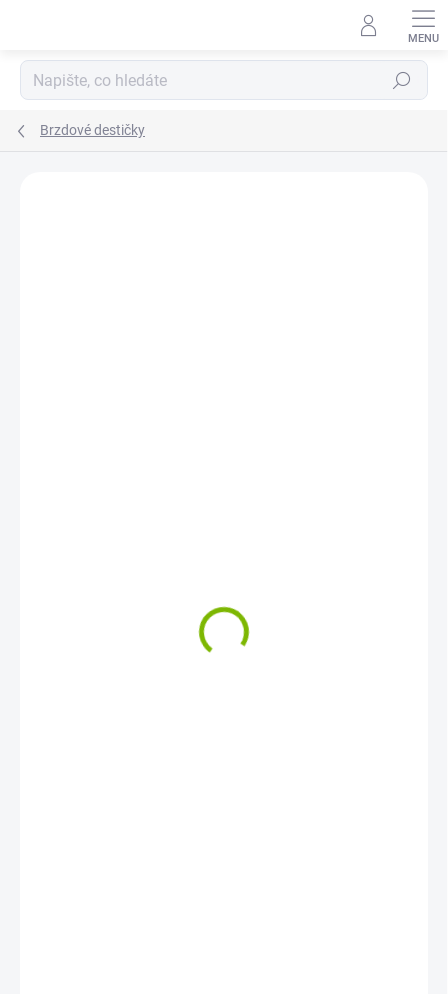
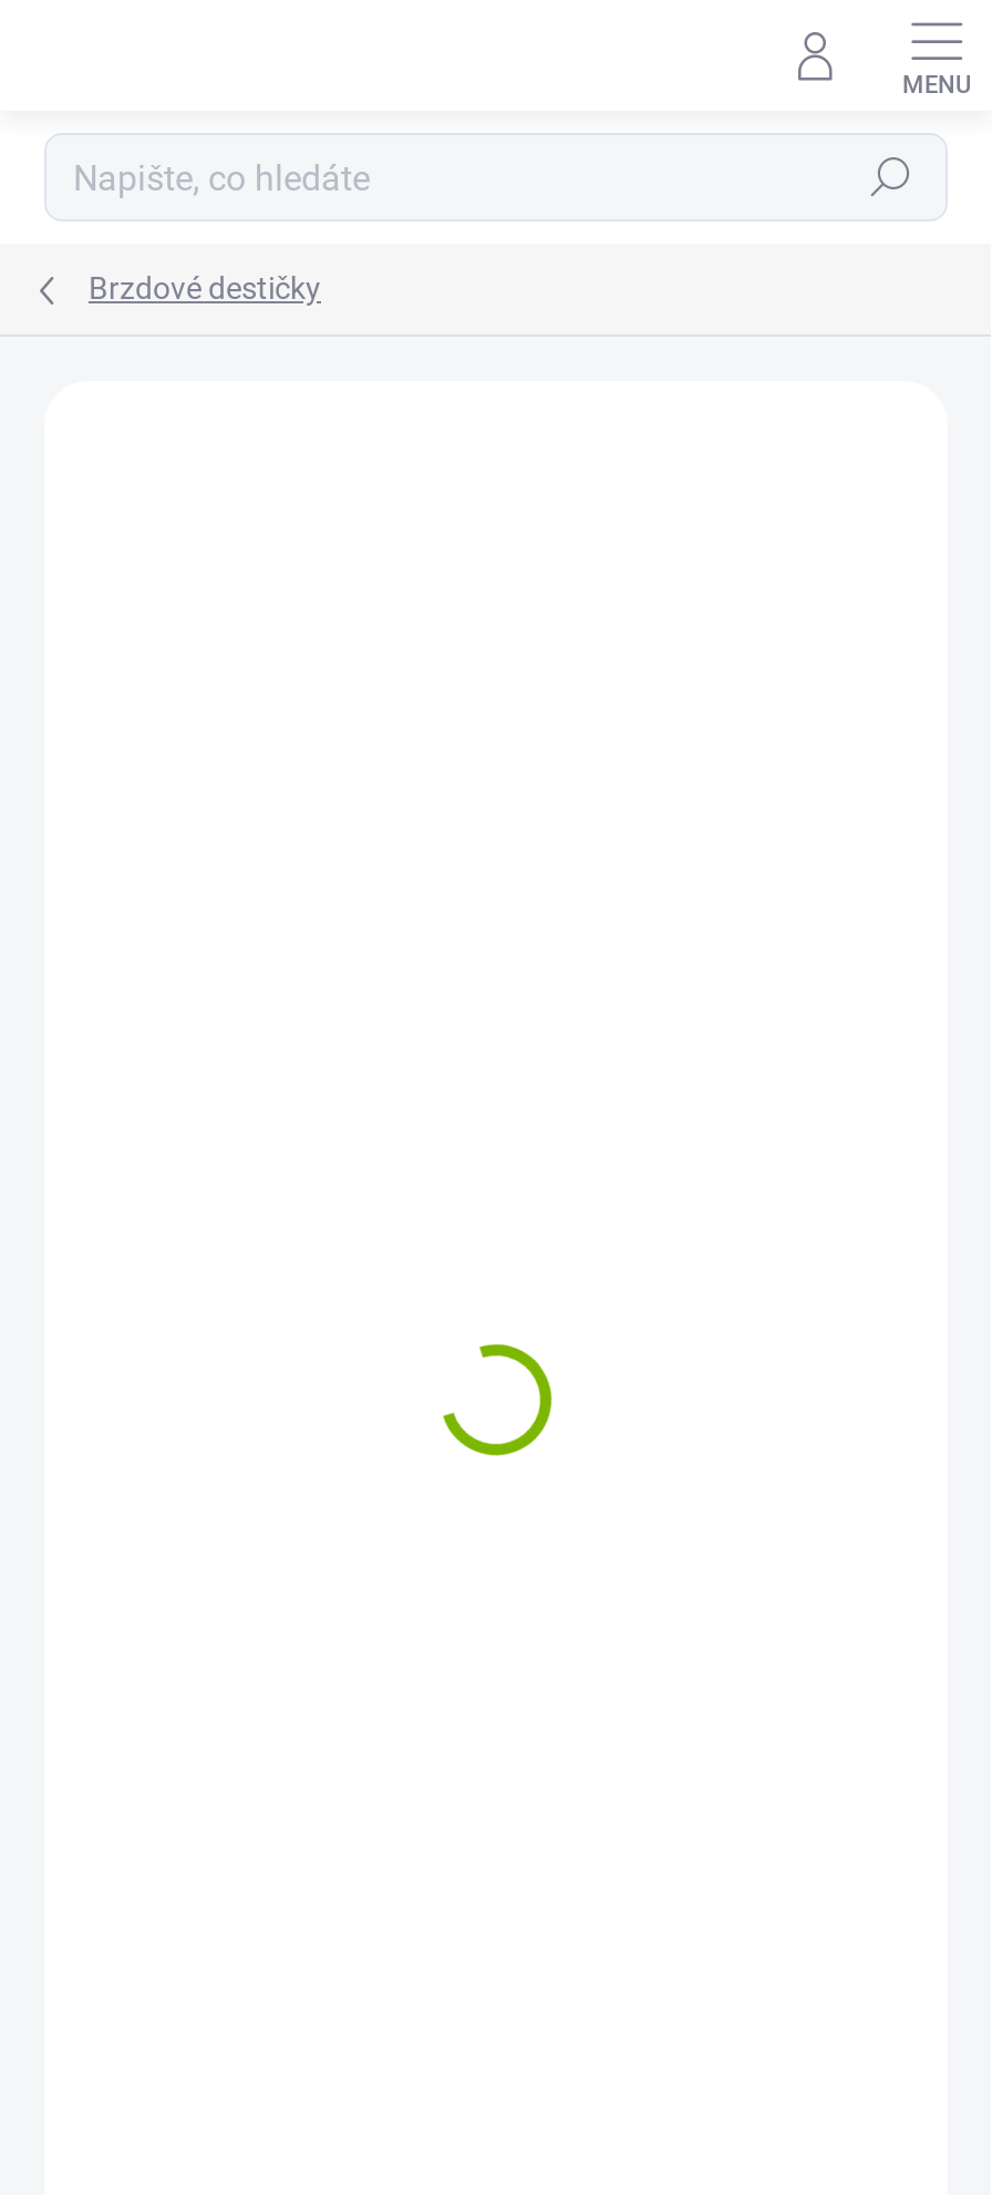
- [image]
+ [image]
